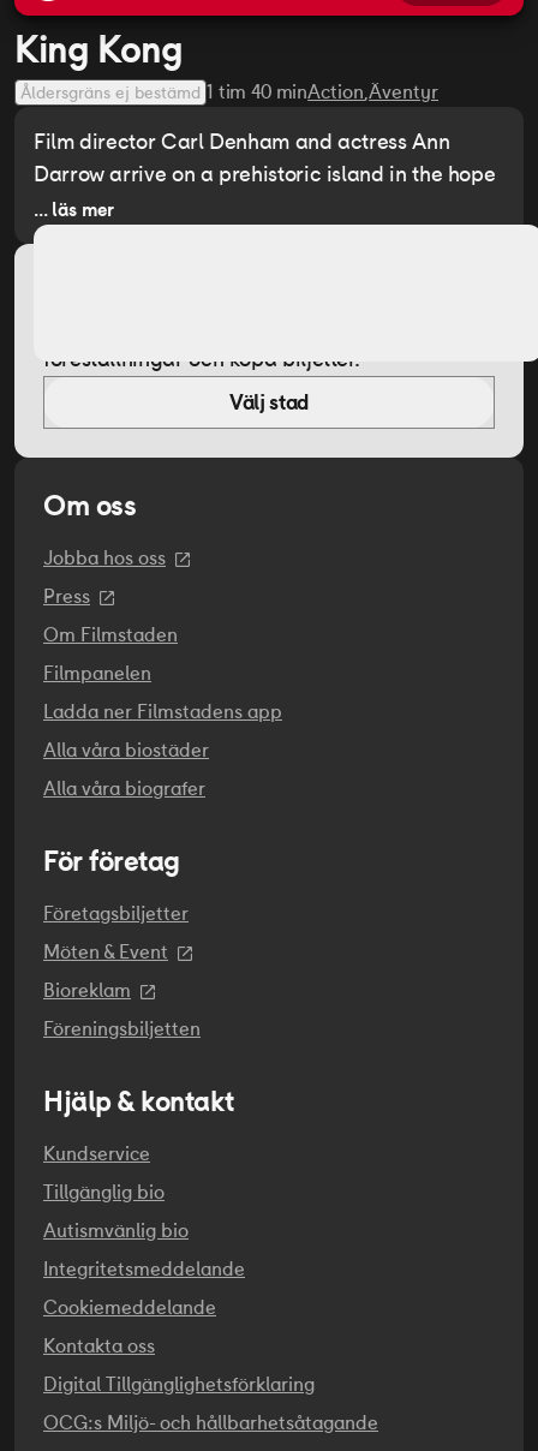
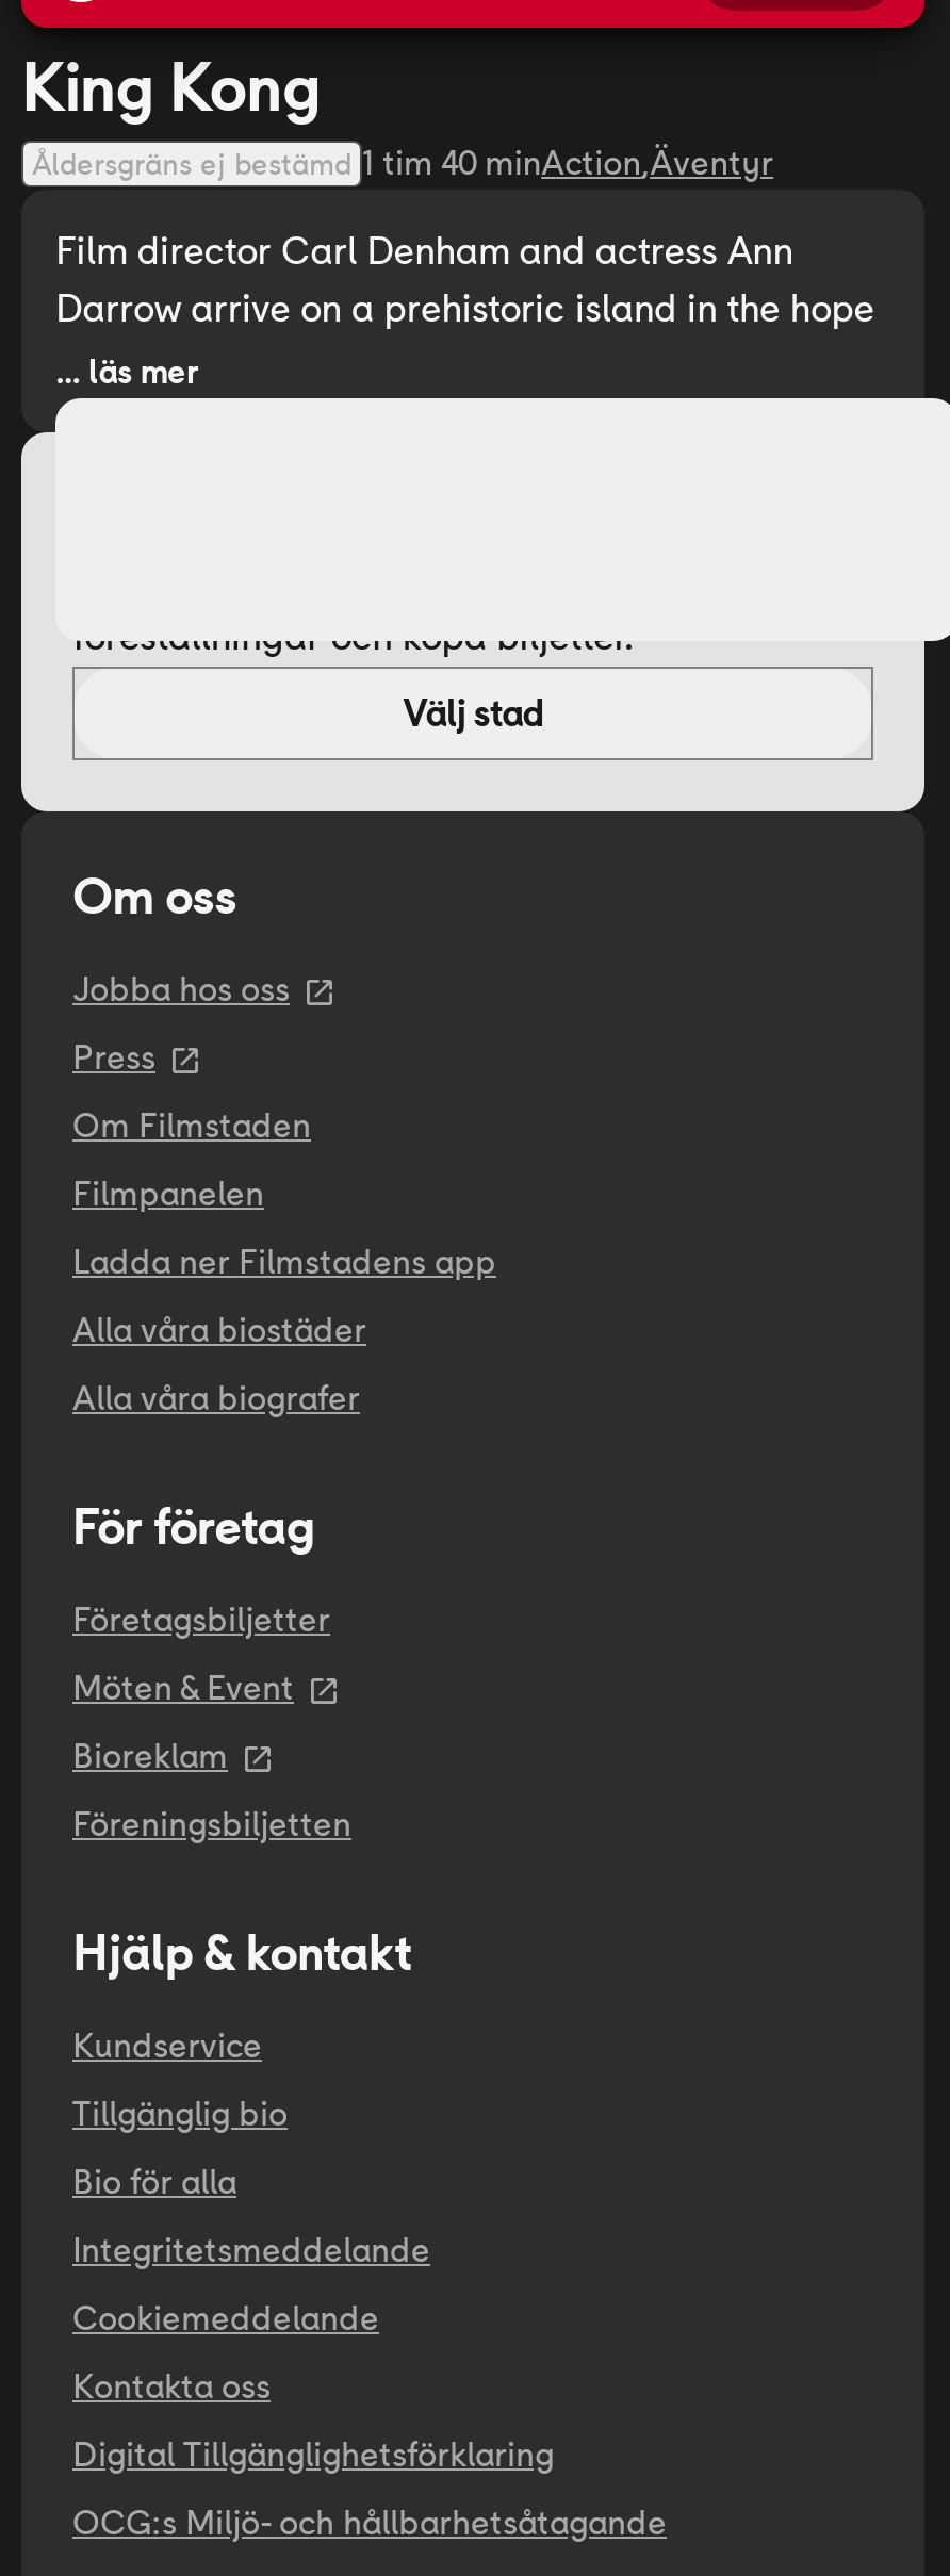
- Autismvänlig bio
+ Bio för alla
